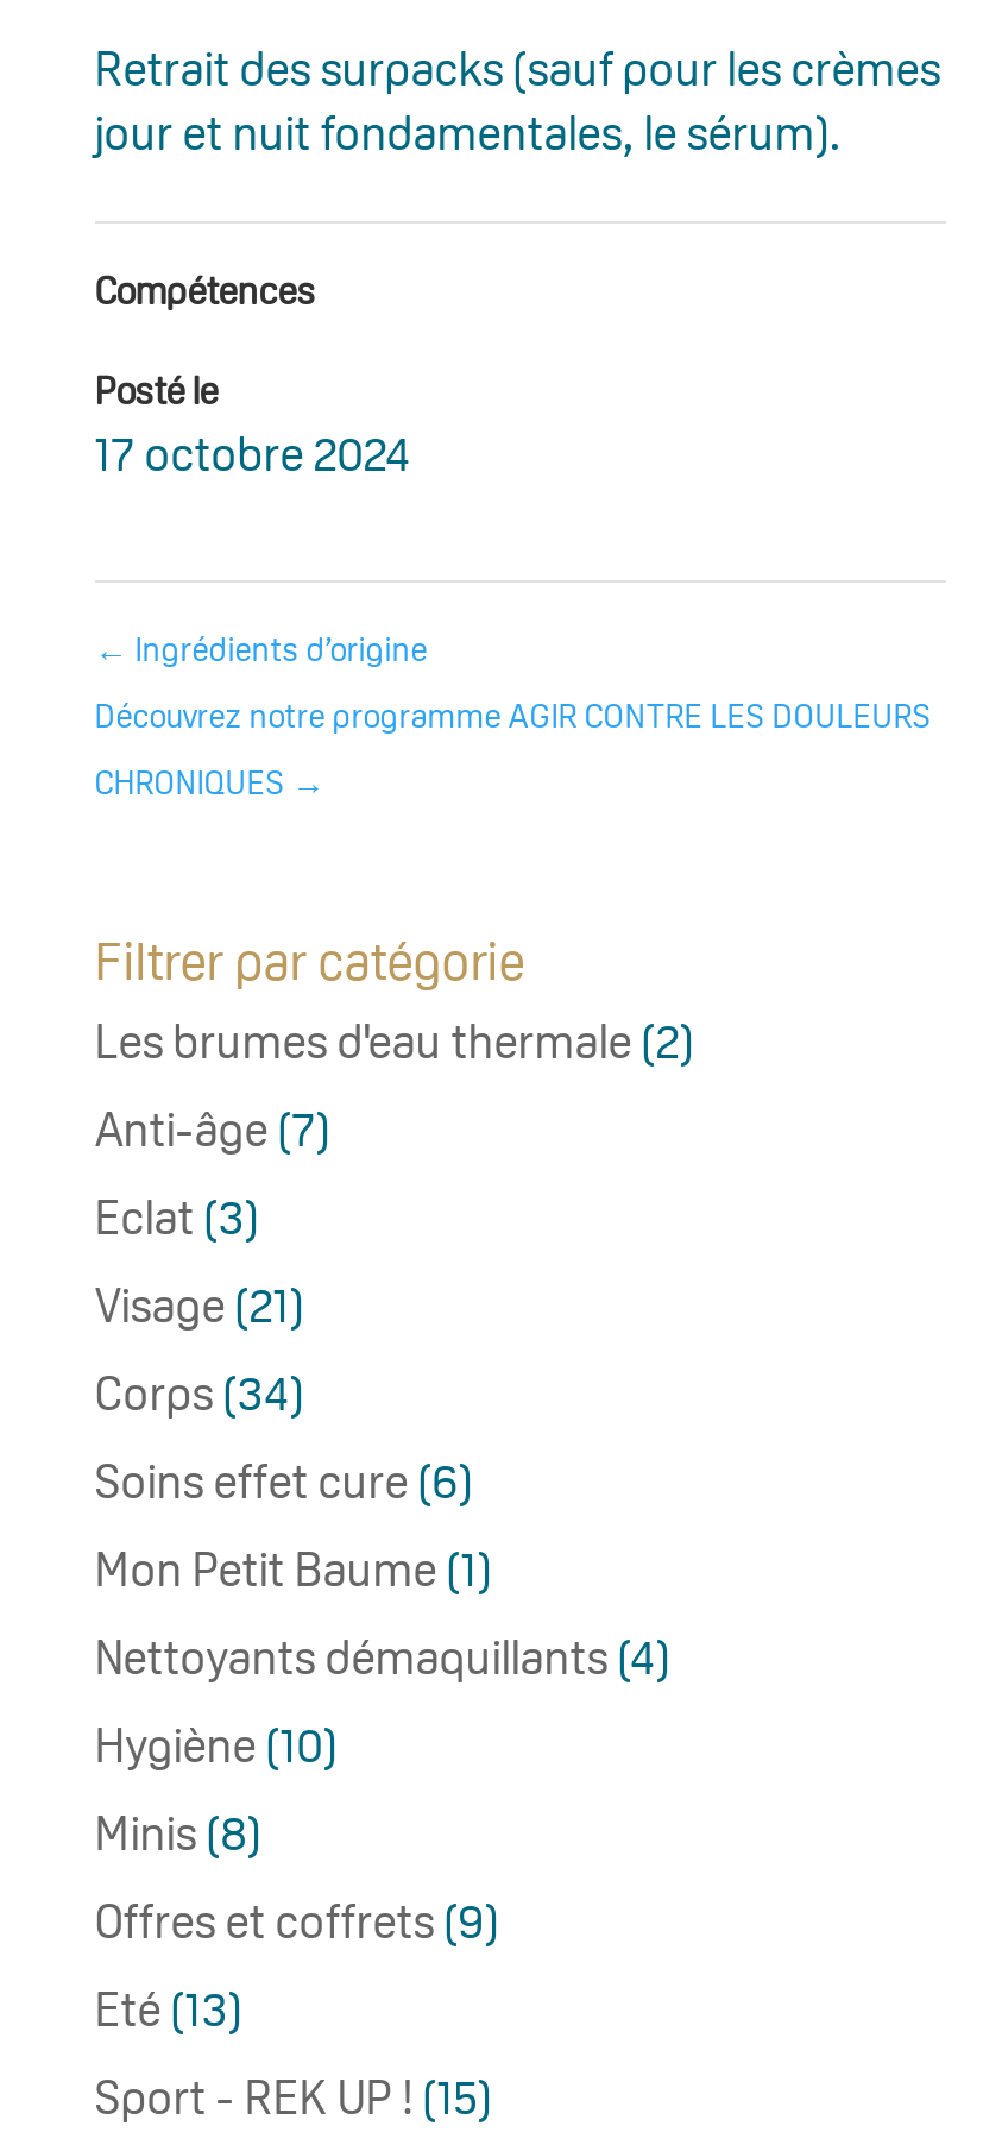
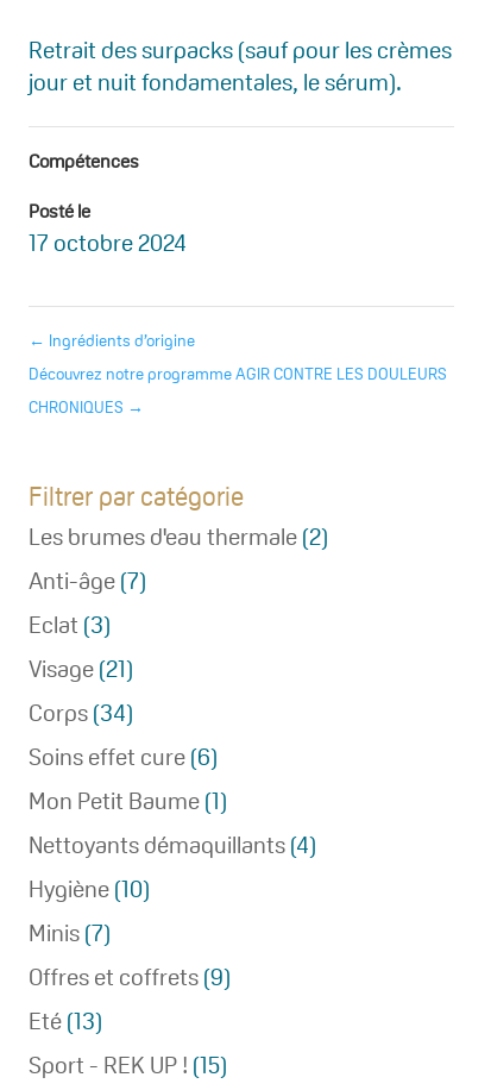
- Minis (8)
+ Minis (7)
